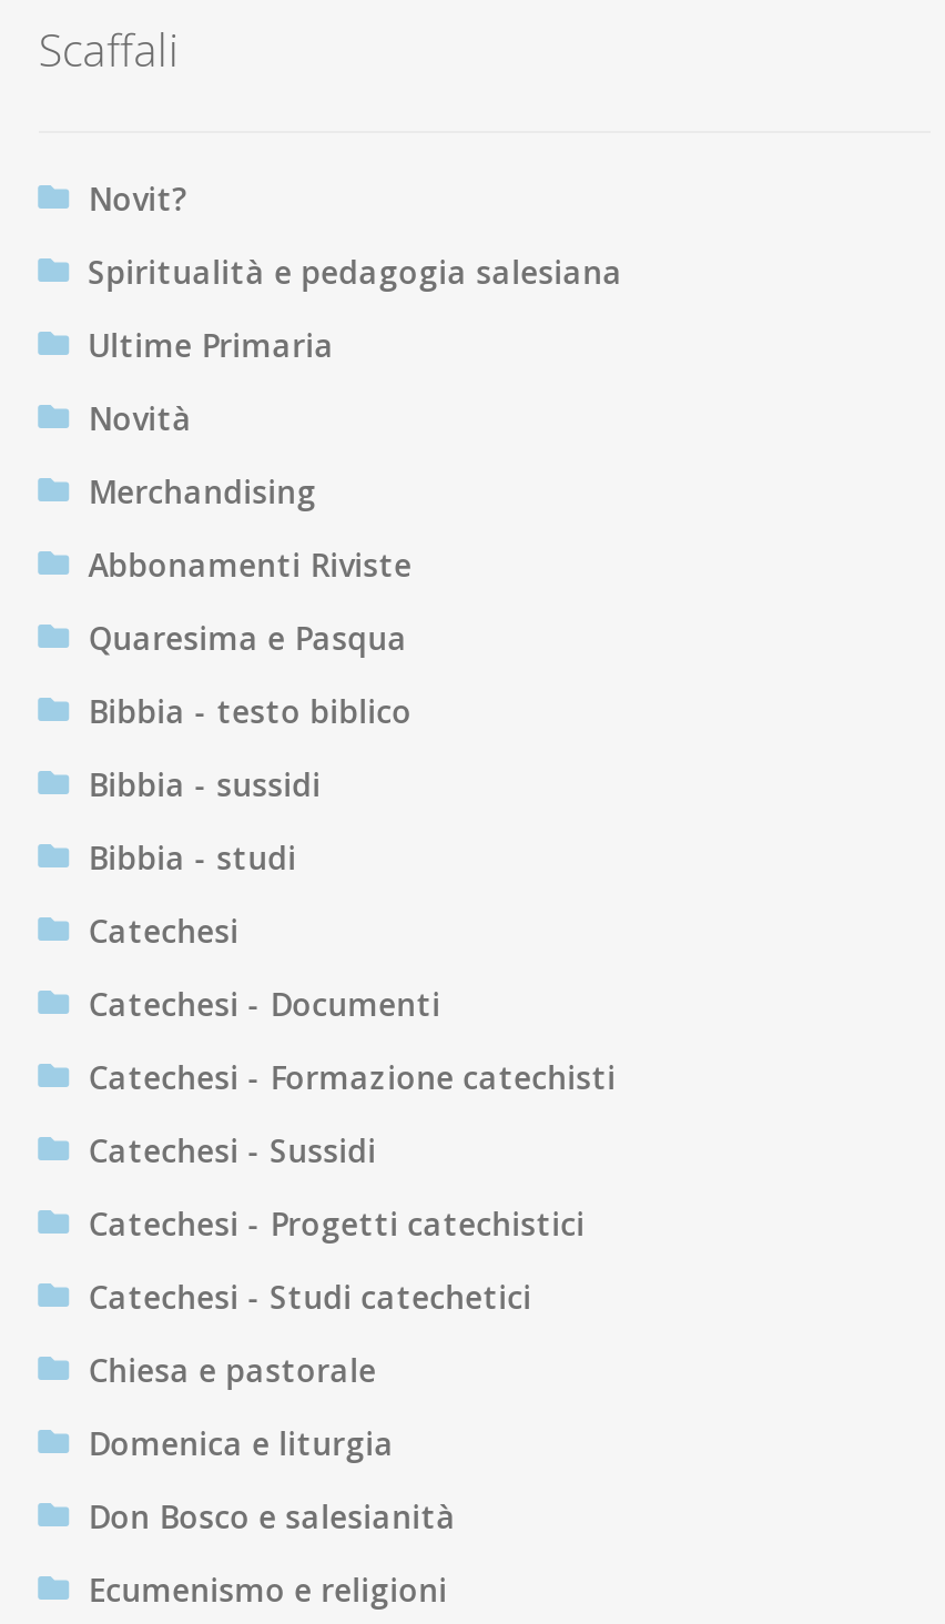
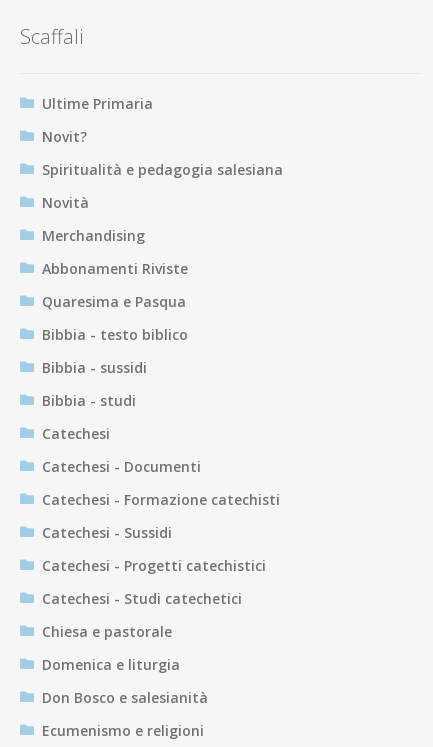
moved down: Novit? | Spiritualità e pedagogia salesiana

moved up: Ultime Primaria
